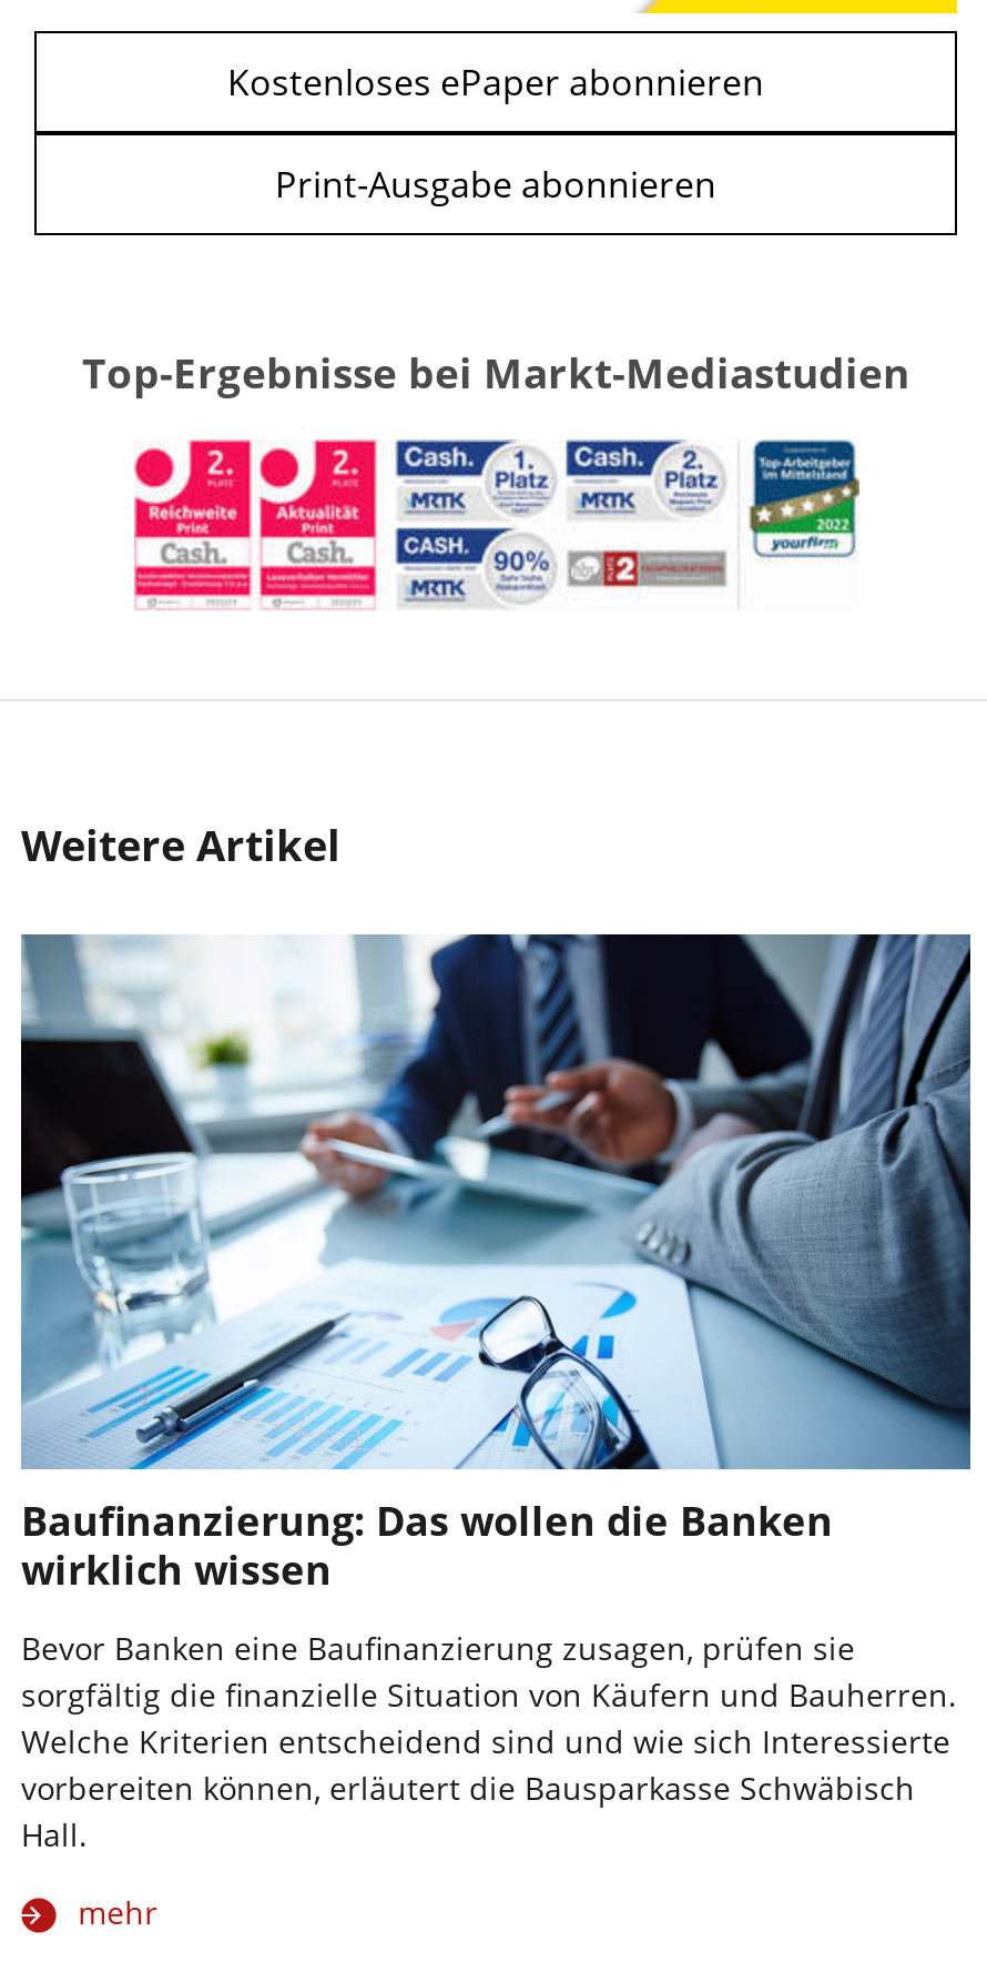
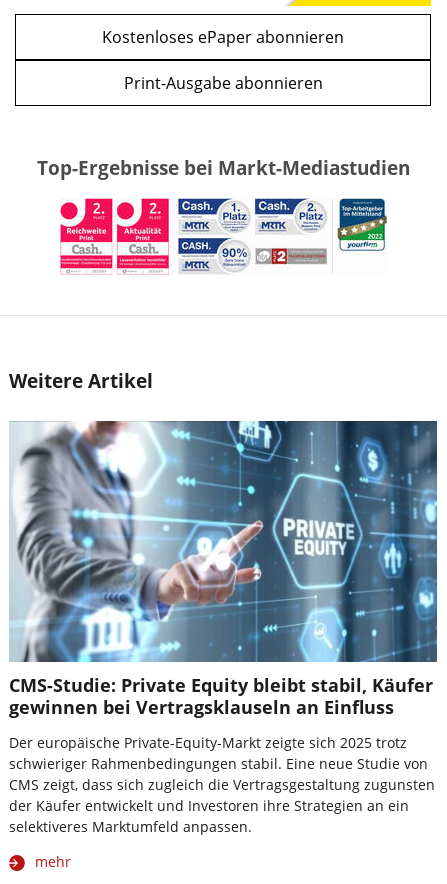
- [image]
- Baufinanzierung: Das wollen die Banken
- wirklich wissen
+ [image]
+ CMS-Studie: Private Equity bleibt stabil, Käufer
+ gewinnen bei Vertragsklauseln an Einfluss

- Bevor Banken eine Baufinanzierung zusagen, prüfen sie
- sorgfältig die finanzielle Situation von Käufern und Bauherren.
- Welche Kriterien entscheidend sind und wie sich Interessierte
- vorbereiten können, erläutert die Bausparkasse Schwäbisch
- Hall.
+ Der europäische Private-Equity-Markt zeigte sich 2025 trotz
+ schwieriger Rahmenbedingungen stabil. Eine neue Studie von
+ CMS zeigt, dass sich zugleich die Vertragsgestaltung zugunsten
+ der Käufer entwickelt und Investoren ihre Strategien an ein
+ selektiveres Marktumfeld anpassen.
